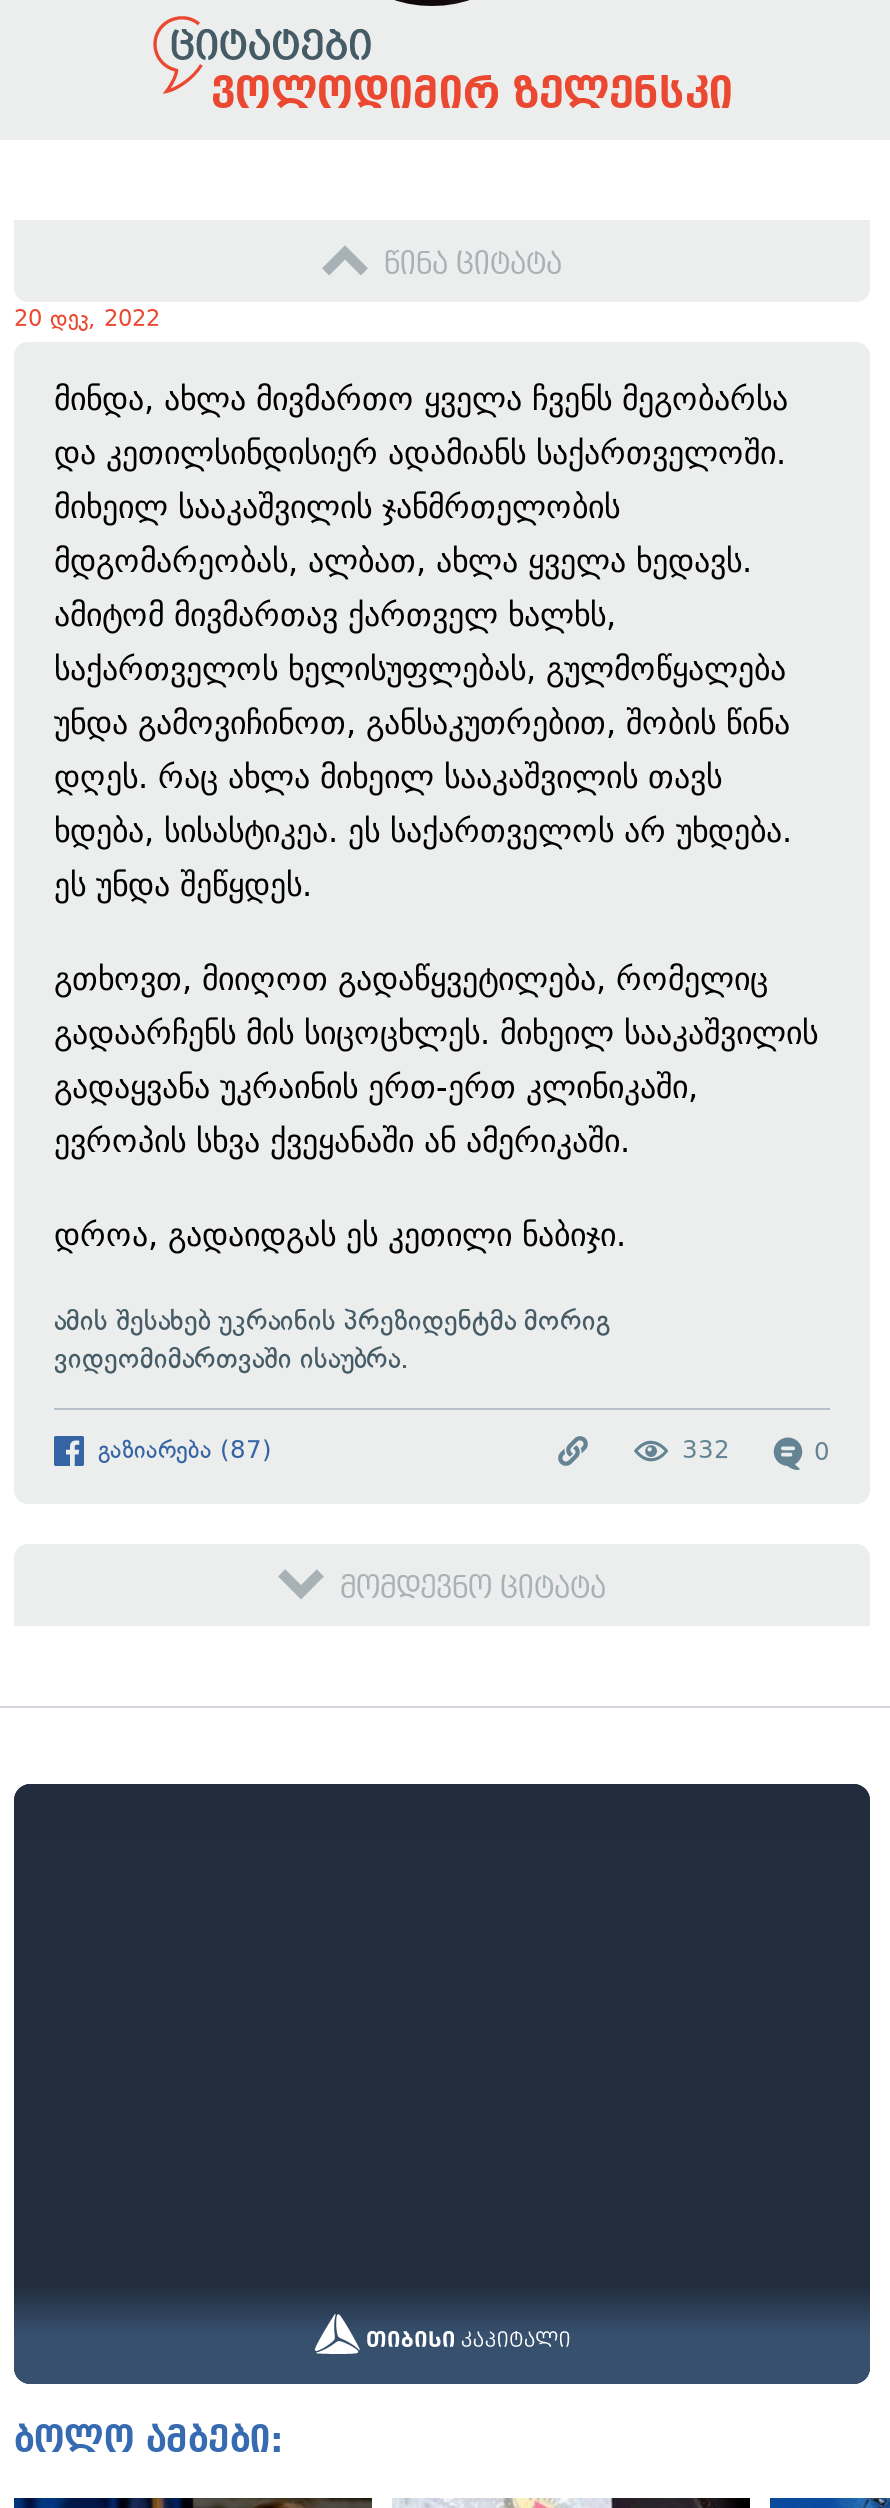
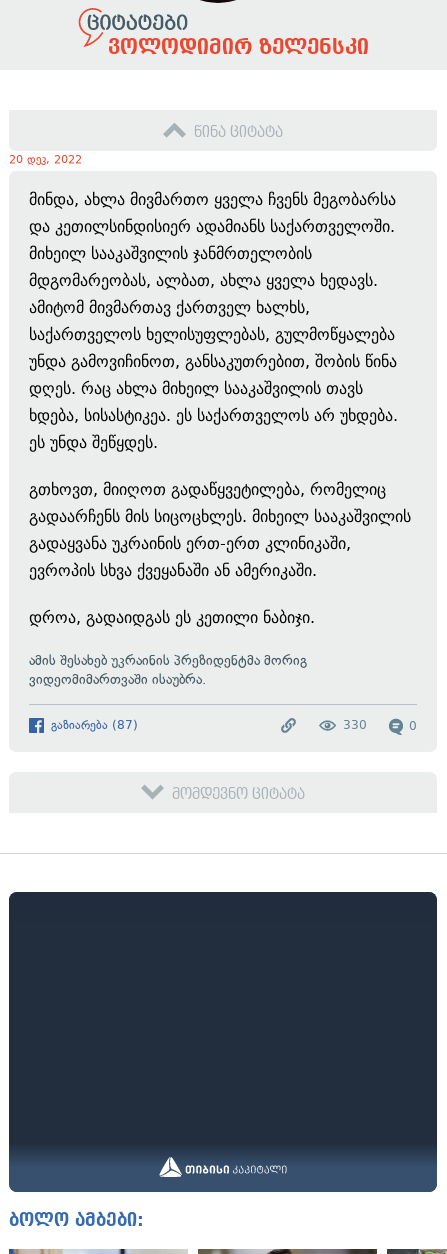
- 332
+ 330
